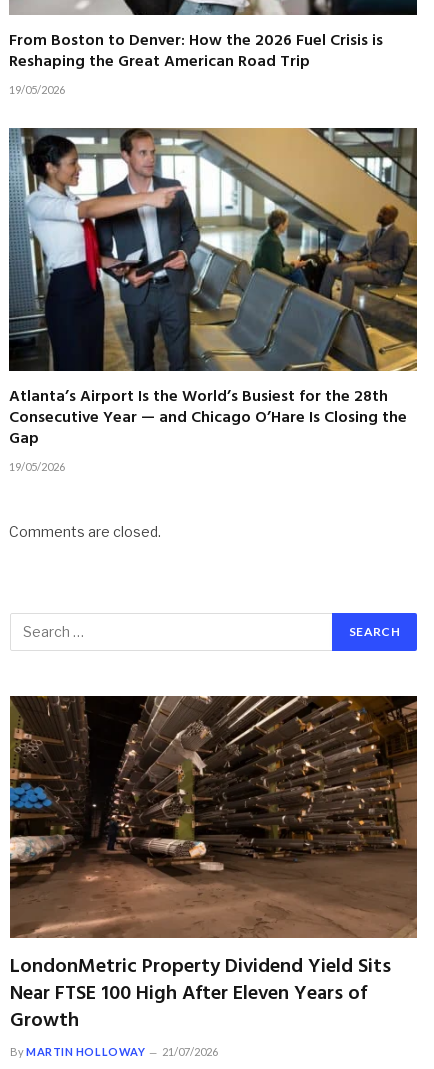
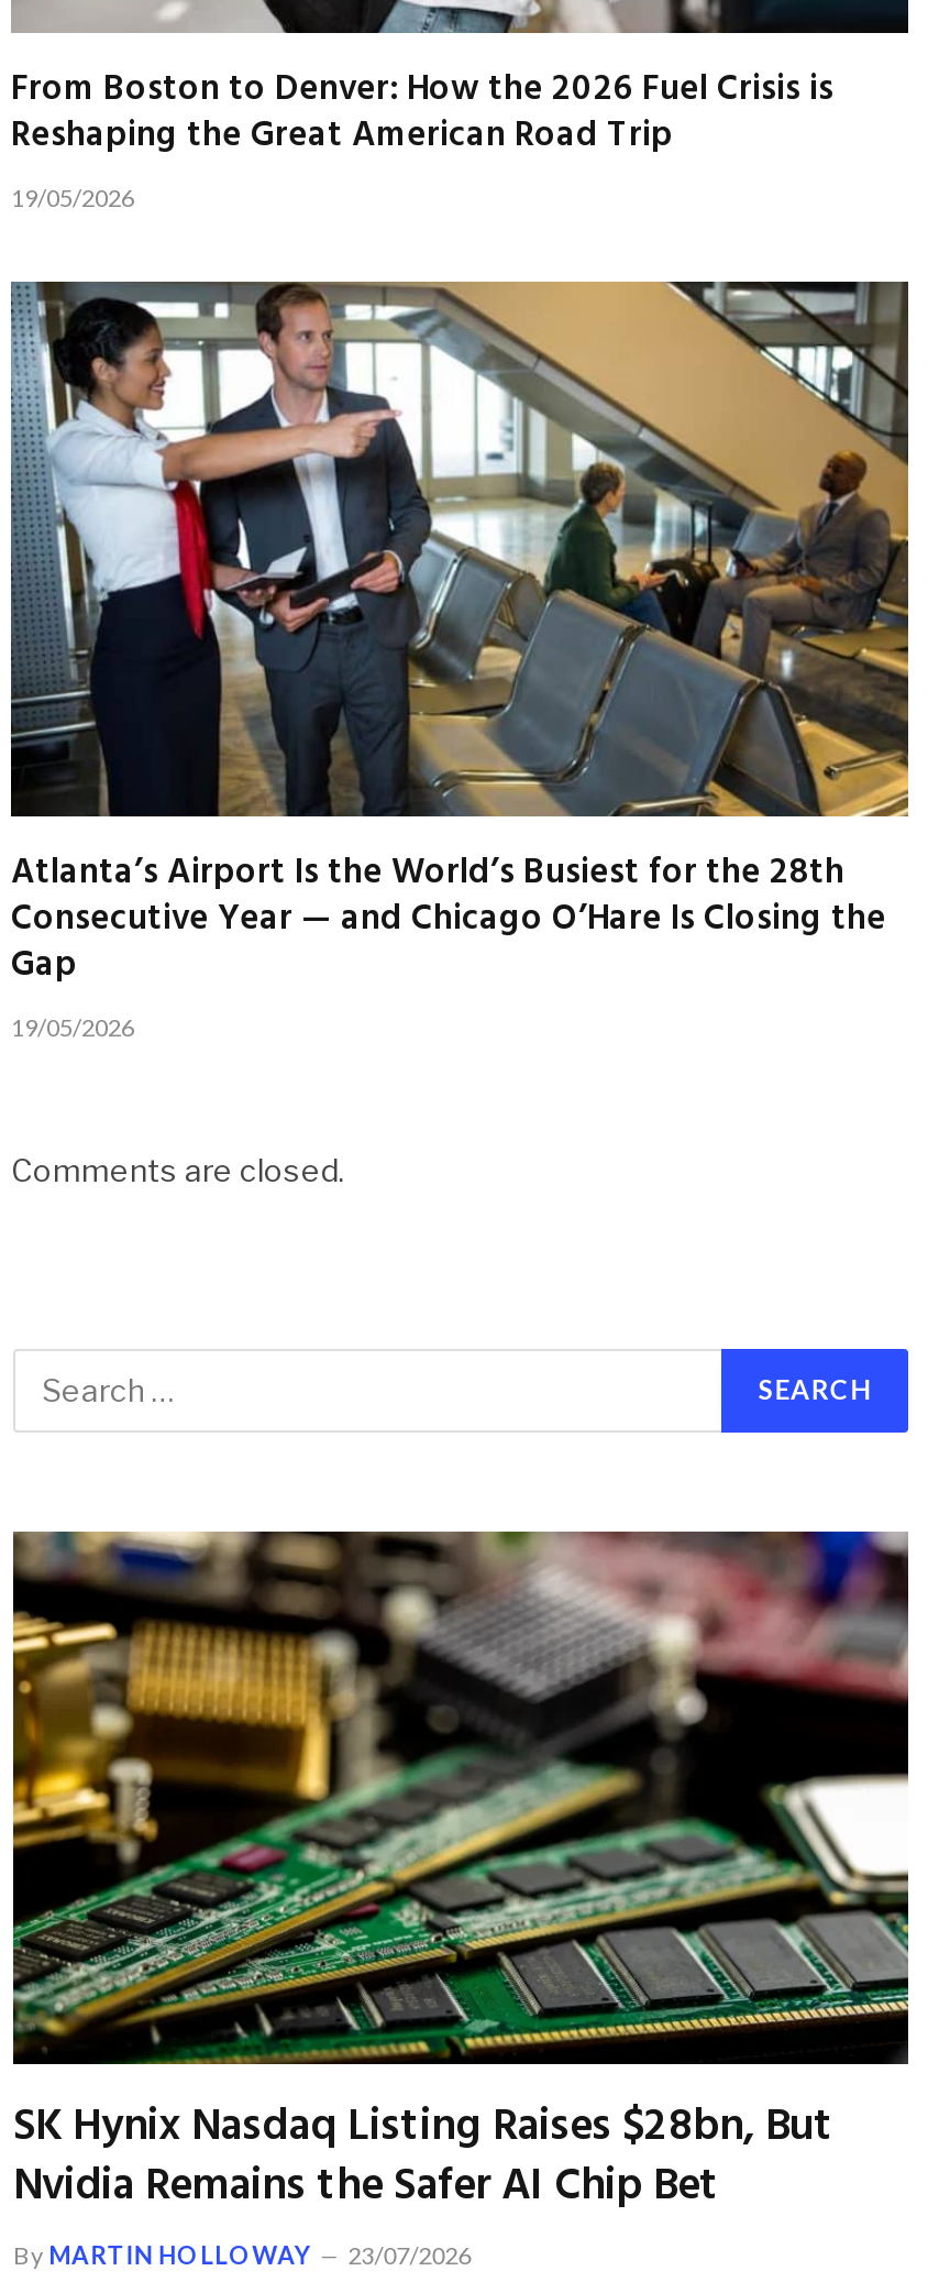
- [image]
- LondonMetric Property Dividend Yield Sits
- Near FTSE 100 High After Eleven Years of
- Growth
+ [image]
+ SK Hynix Nasdaq Listing Raises $28bn, But
+ Nvidia Remains the Safer AI Chip Bet

- By MARTIN HOLLOWAY 21/07/2026
+ By MARTIN HOLLOWAY 23/07/2026
